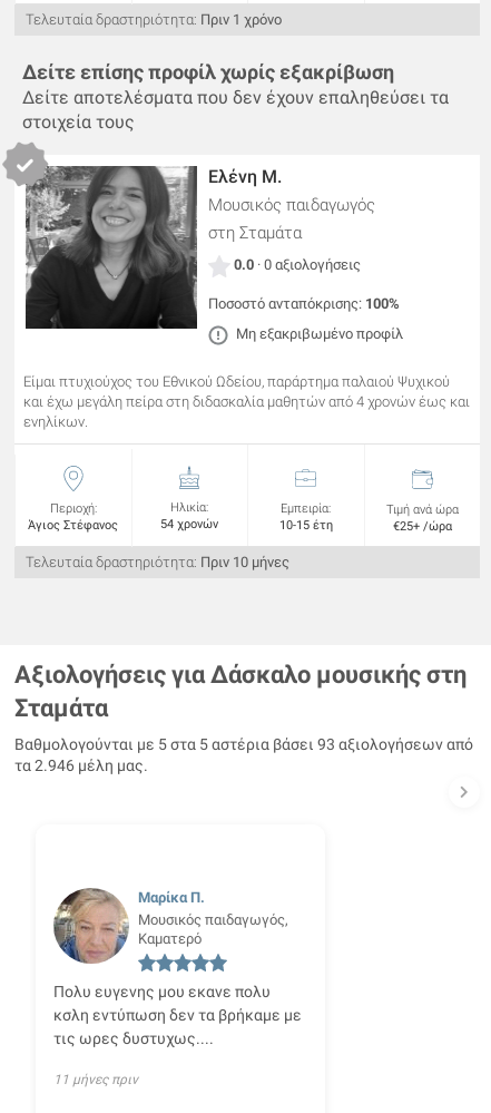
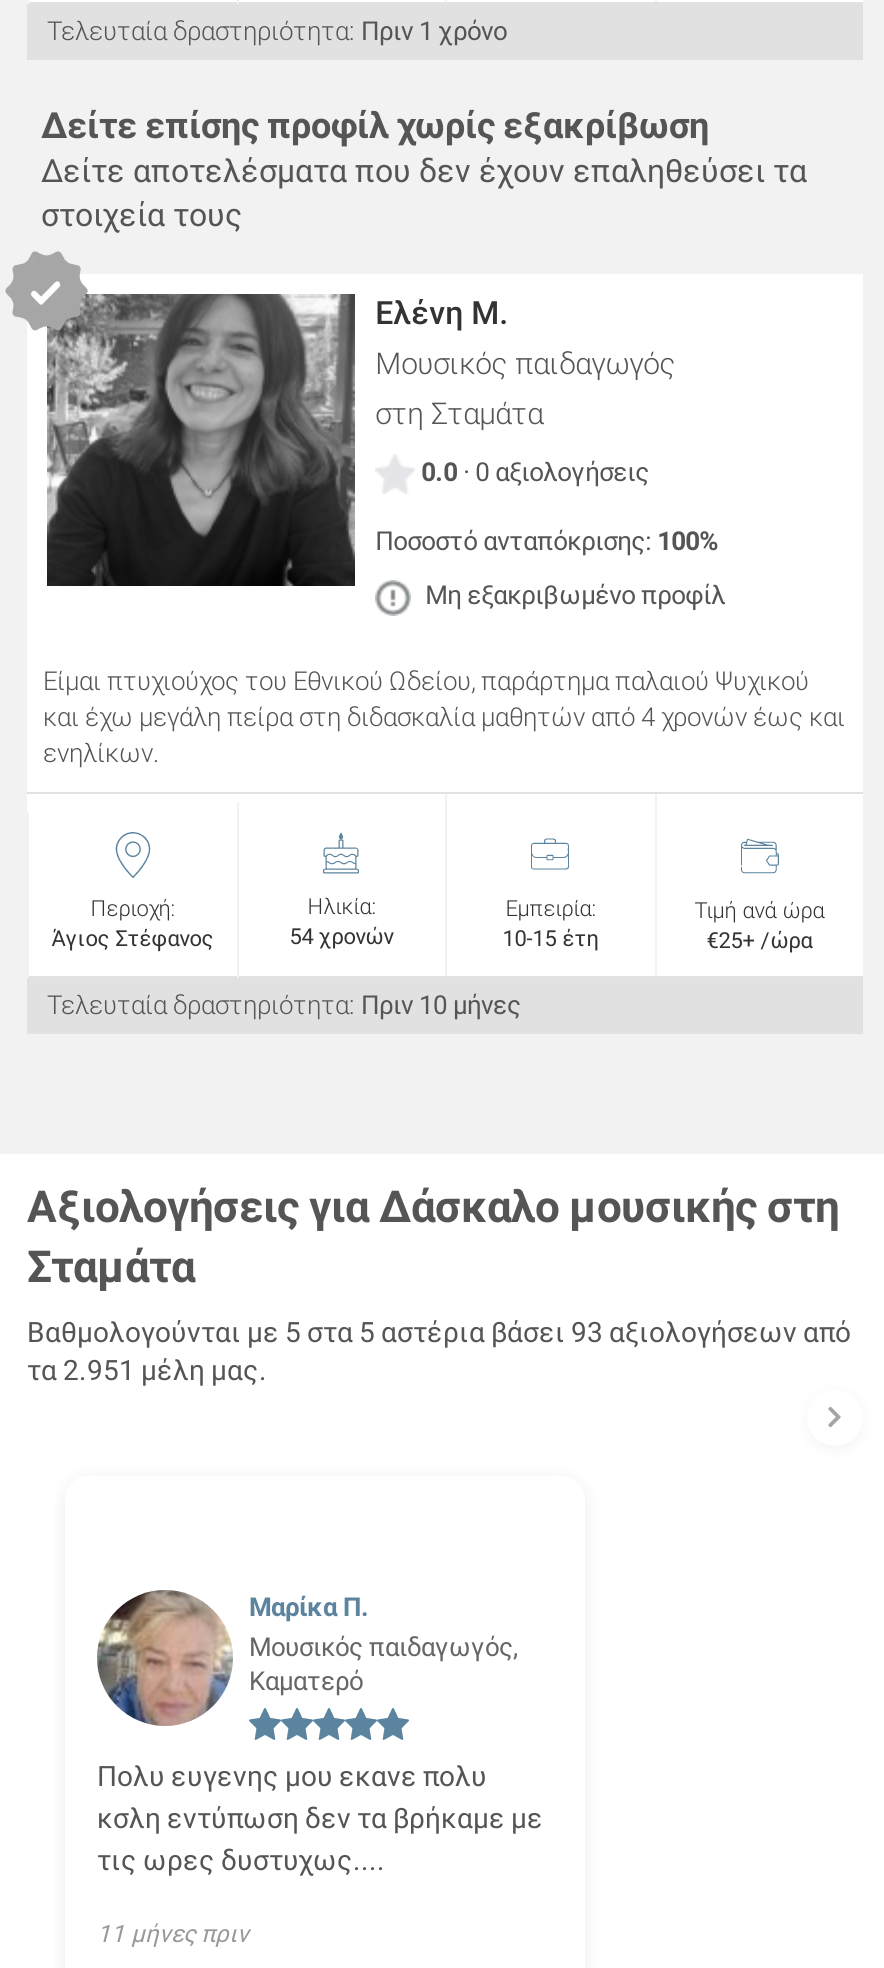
- τα 2.946 μέλη μας.
+ τα 2.951 μέλη μας.
